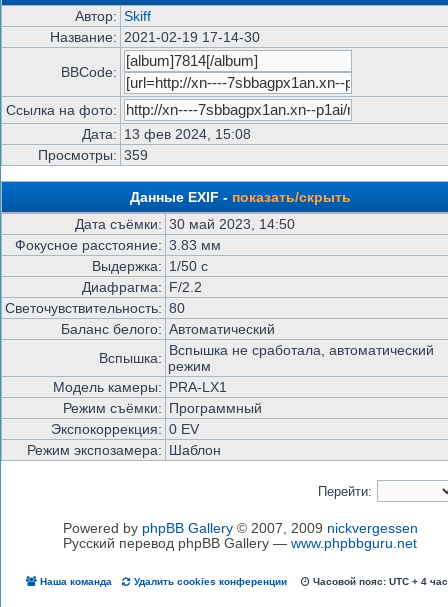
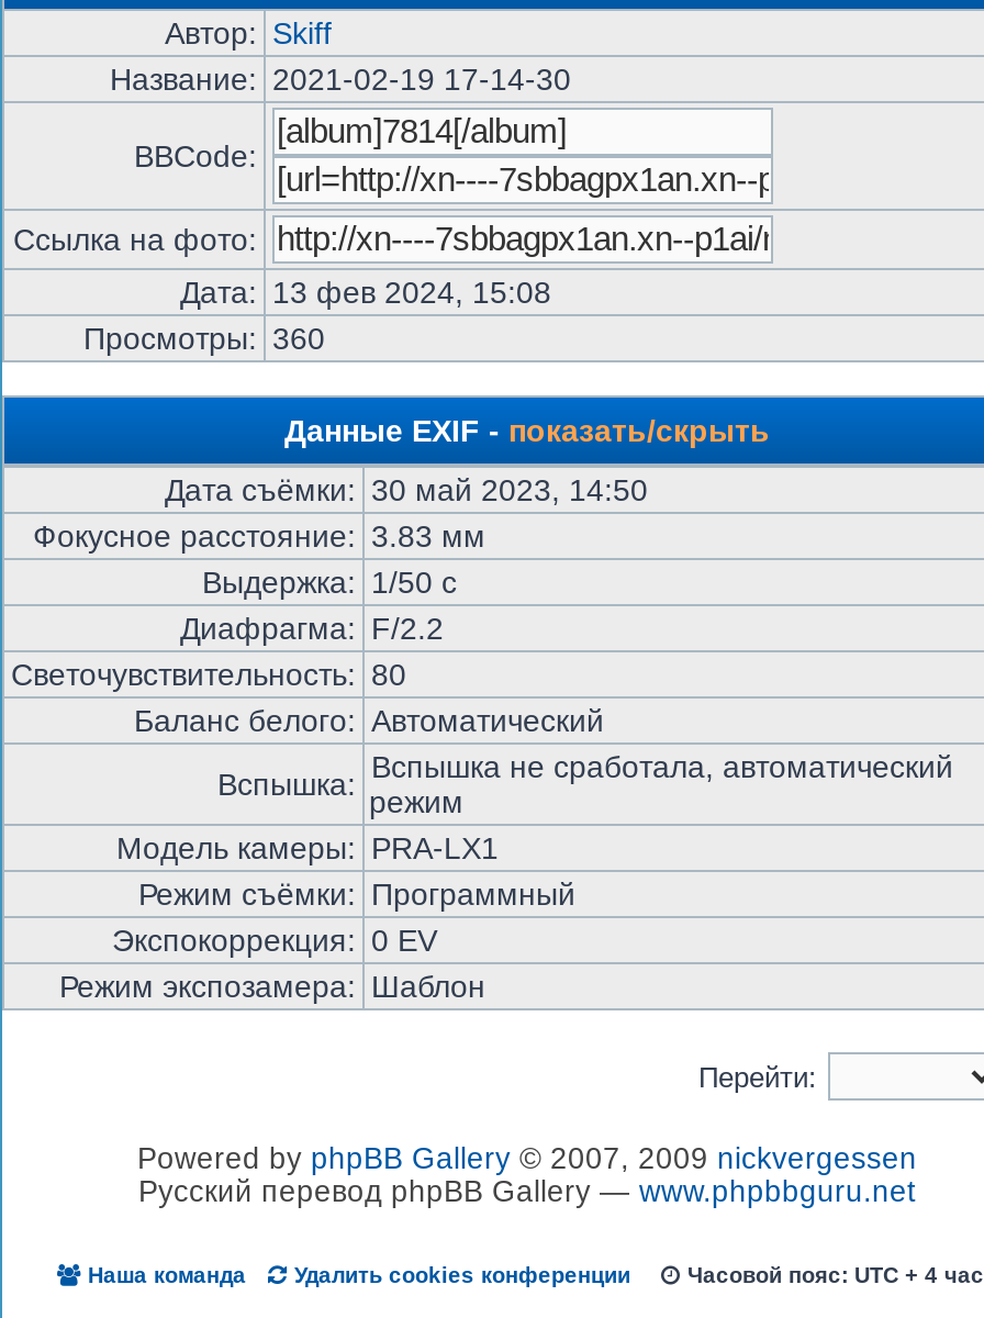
- Просмотры: 359
+ Просмотры: 360
